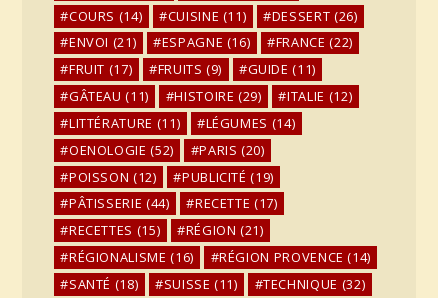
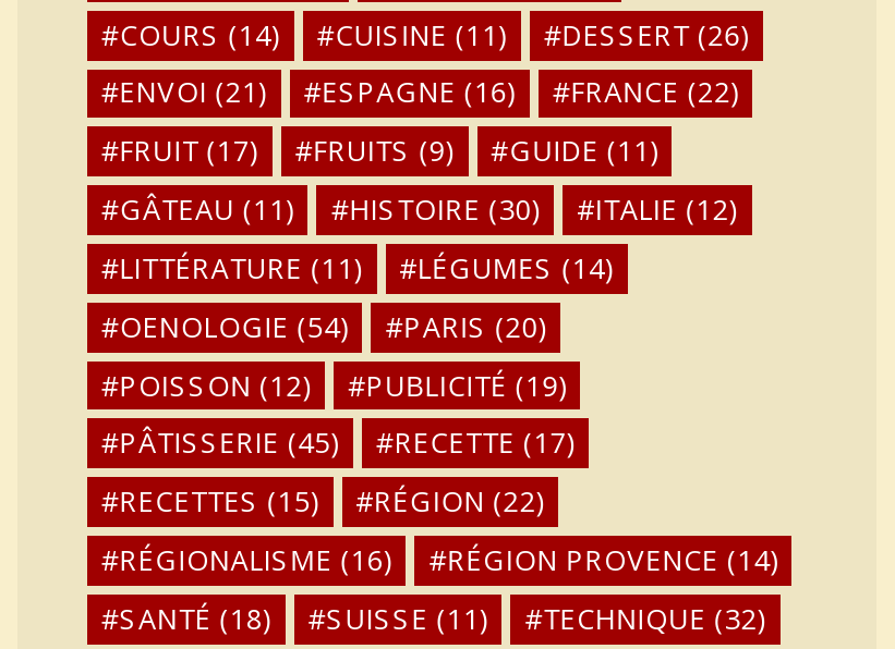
- GÂTEAU (11) HISTOIRE (29) ITALIE (12)
+ GÂTEAU (11) HISTOIRE (30) ITALIE (12)

- OENOLOGIE (52) PARIS (20)
+ OENOLOGIE (54) PARIS (20)

- PÂTISSERIE (44) RECETTE (17)
+ PÂTISSERIE (45) RECETTE (17)

- RECETTES (15) RÉGION (21)
+ RECETTES (15) RÉGION (22)
